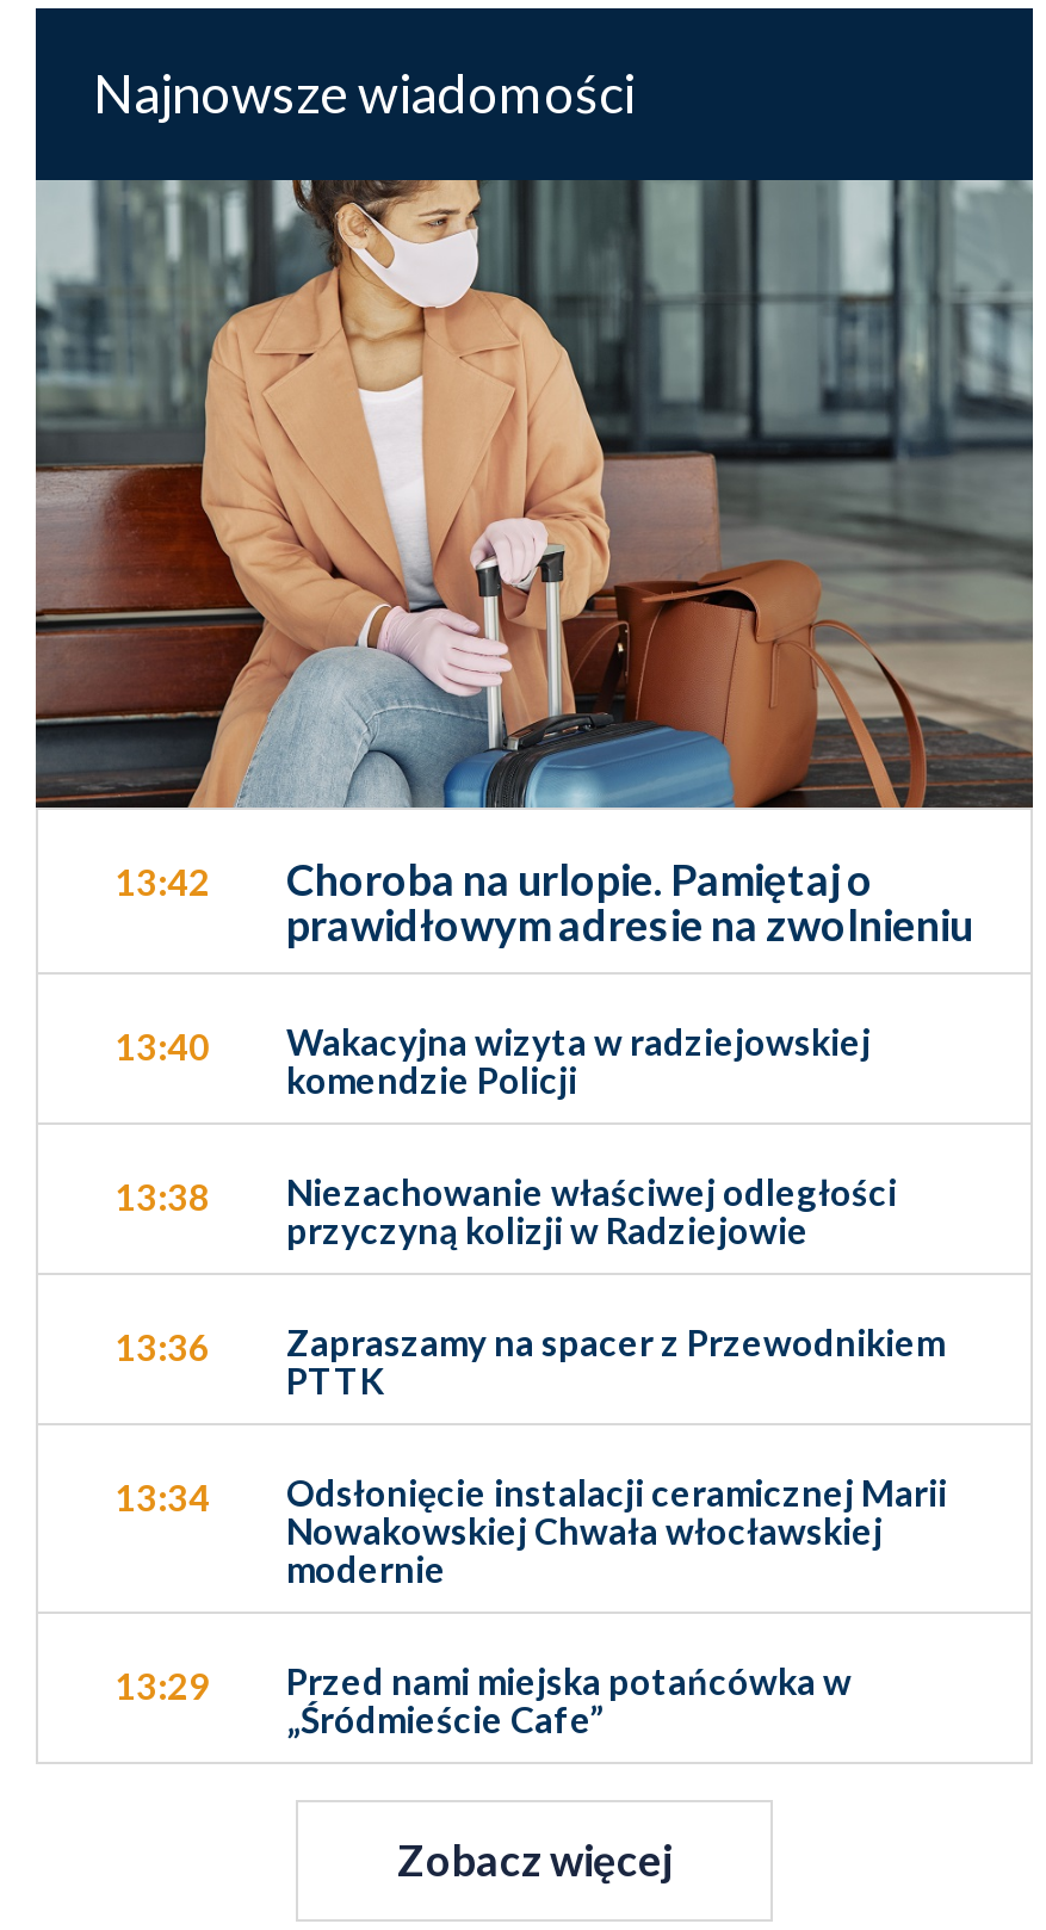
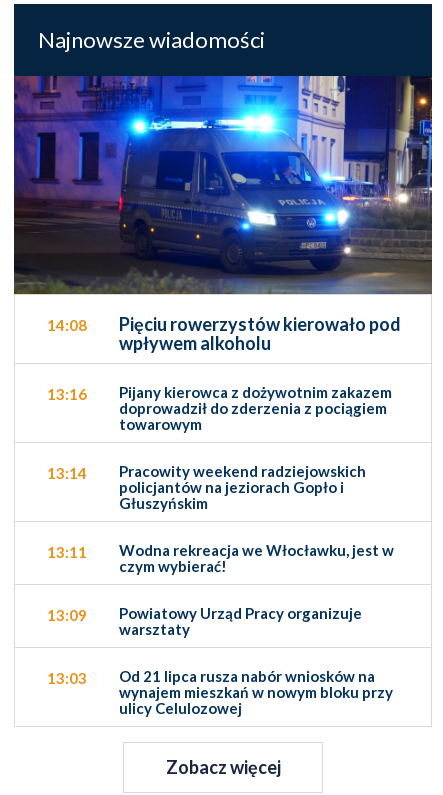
- [image]
- 13:42
- Choroba na urlopie. Pamiętaj o
- prawidłowym adresie na zwolnieniu
+ [image]
+ 14:08
+ Pięciu rowerzystów kierowało pod
+ wpływem alkoholu

- 13:40
- Wakacyjna wizyta w radziejowskiej
- komendzie Policji
+ 13:16
+ Pijany kierowca z dożywotnim zakazem
+ doprowadził do zderzenia z pociągiem
+ towarowym

- 13:38
- Niezachowanie właściwej odległości
- przyczyną kolizji w Radziejowie
+ 13:14
+ Pracowity weekend radziejowskich
+ policjantów na jeziorach Gopło i
+ Głuszyńskim

- 13:36
- Zapraszamy na spacer z Przewodnikiem
- PTTK
+ 13:11
+ Wodna rekreacja we Włocławku, jest w
+ czym wybierać!

- 13:34
- Odsłonięcie instalacji ceramicznej Marii
- Nowakowskiej Chwała włocławskiej
- modernie
+ 13:09
+ Powiatowy Urząd Pracy organizuje
+ warsztaty

- 13:29
- Przed nami miejska potańcówka w
- „Śródmieście Cafe”
+ 13:03
+ Od 21 lipca rusza nabór wniosków na
+ wynajem mieszkań w nowym bloku przy
+ ulicy Celulozowej
